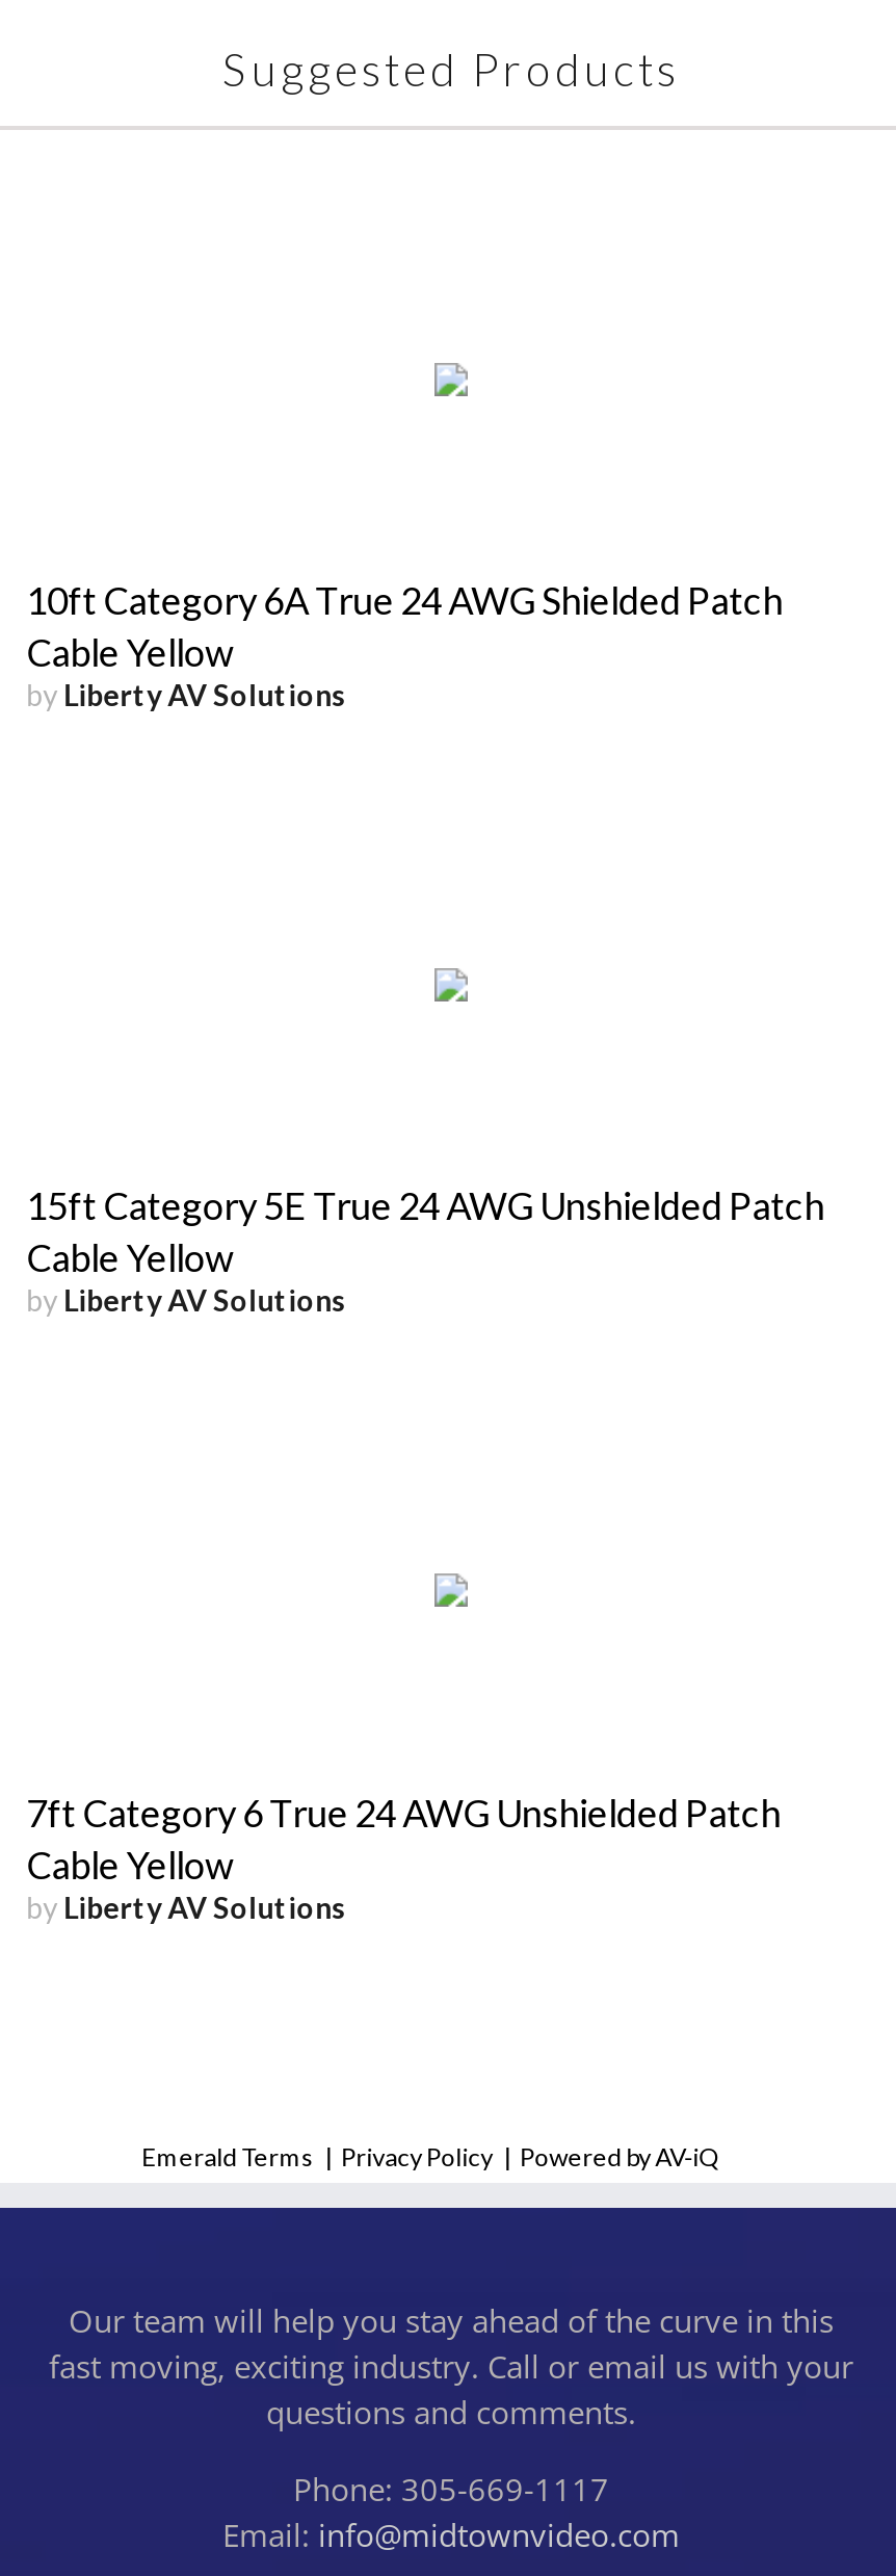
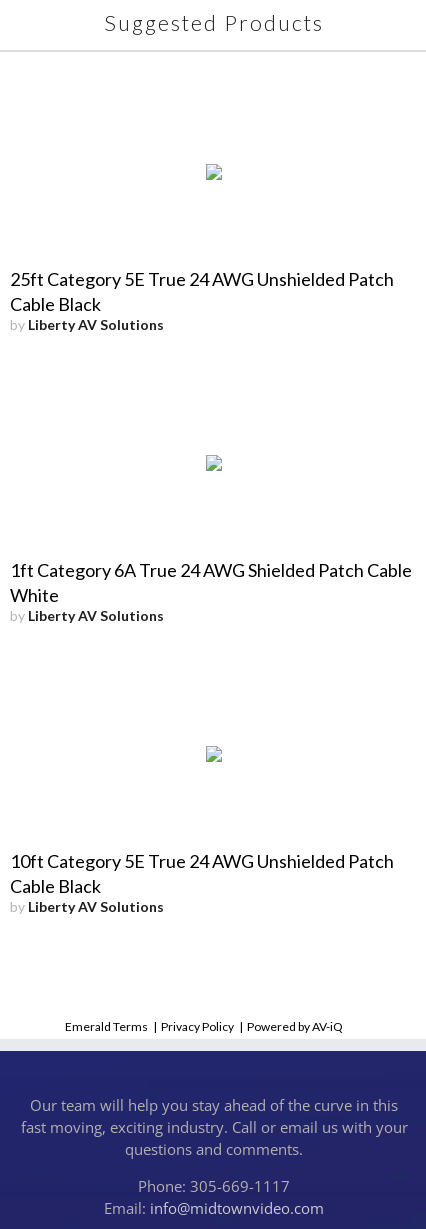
- 10ft Category 6A True 24 AWG Shielded Patch
+ 25ft Category 5E True 24 AWG Unshielded Patch

- Cable Yellow
+ Cable Black

- 15ft Category 5E True 24 AWG Unshielded Patch
- Cable Yellow
+ 1ft Category 6A True 24 AWG Shielded Patch Cable
+ White

- 7ft Category 6 True 24 AWG Unshielded Patch
+ 10ft Category 5E True 24 AWG Unshielded Patch

- Cable Yellow
+ Cable Black
